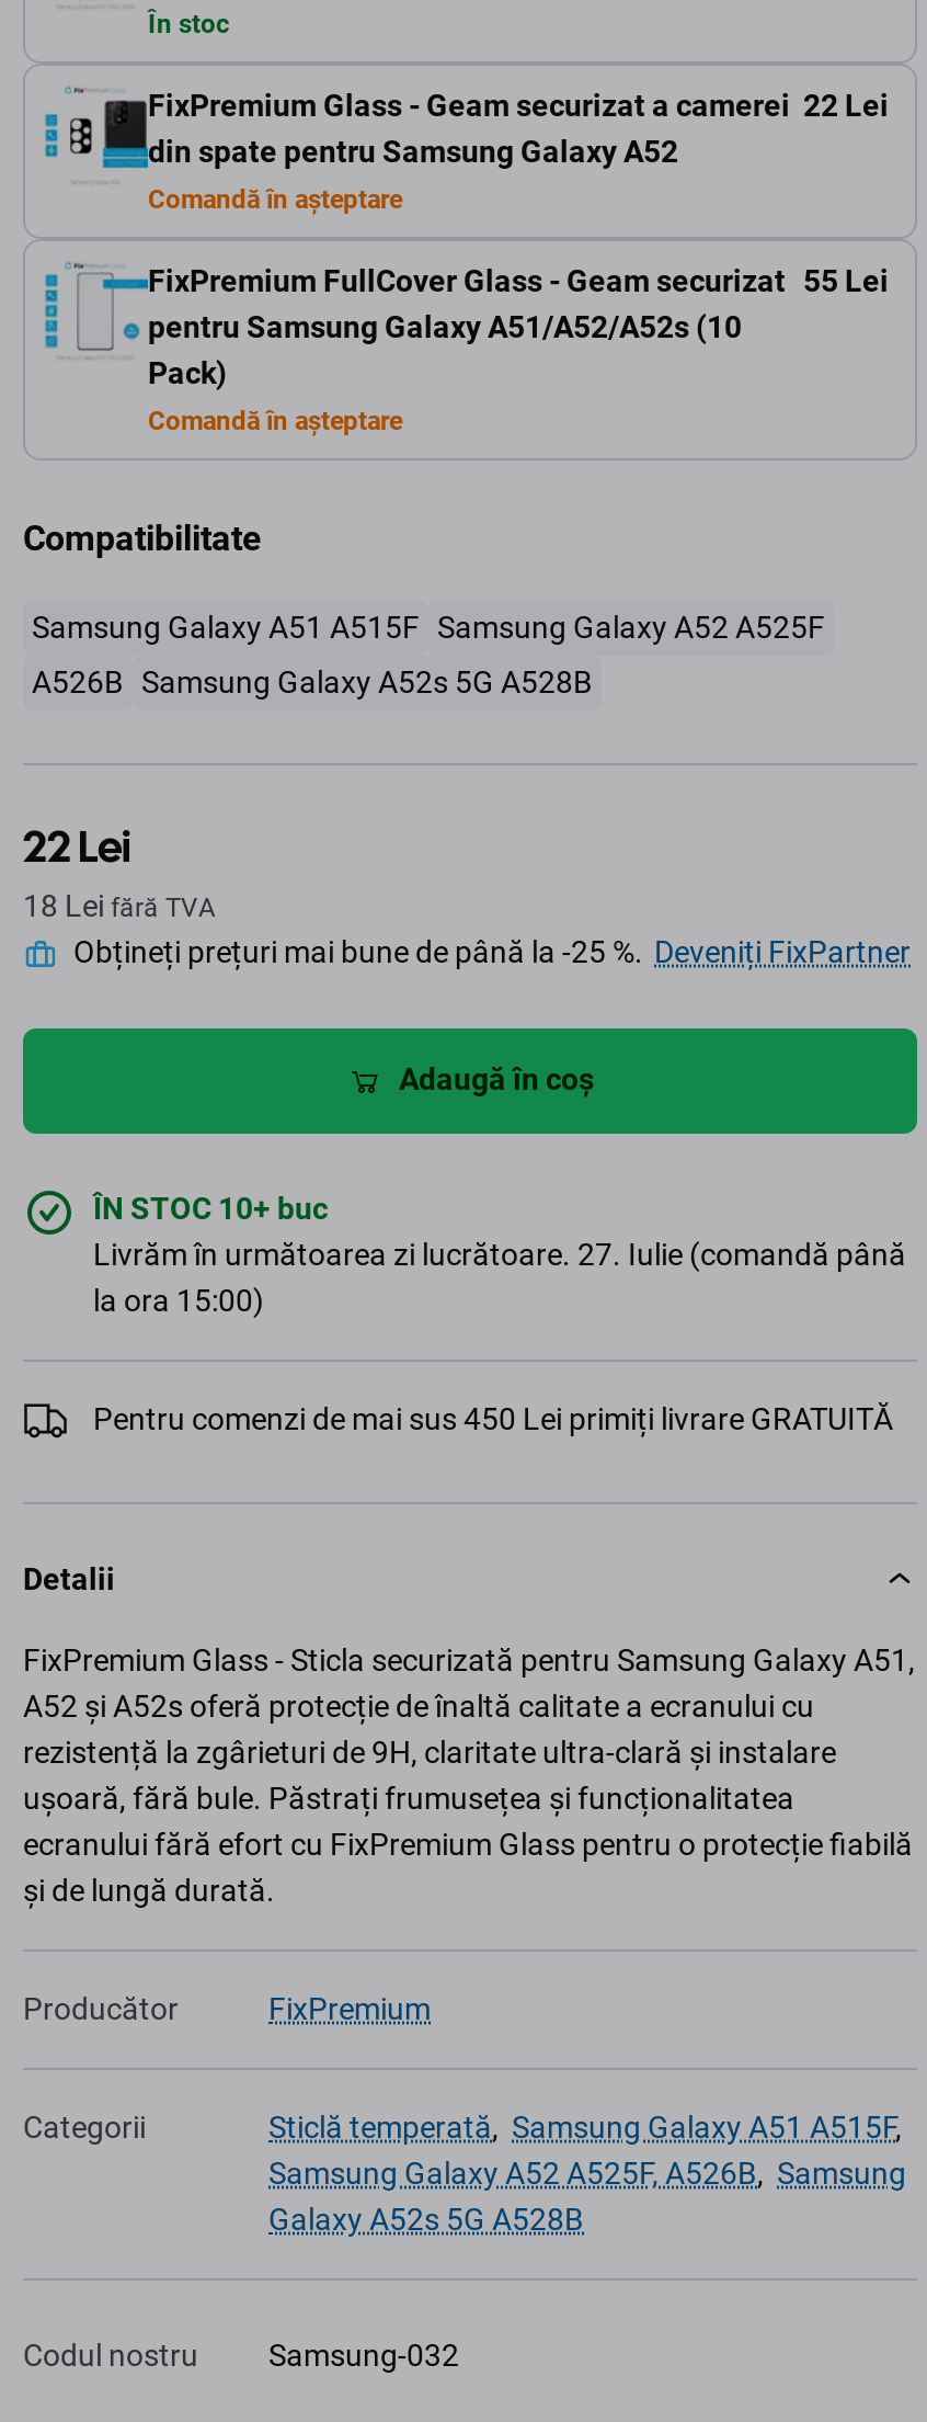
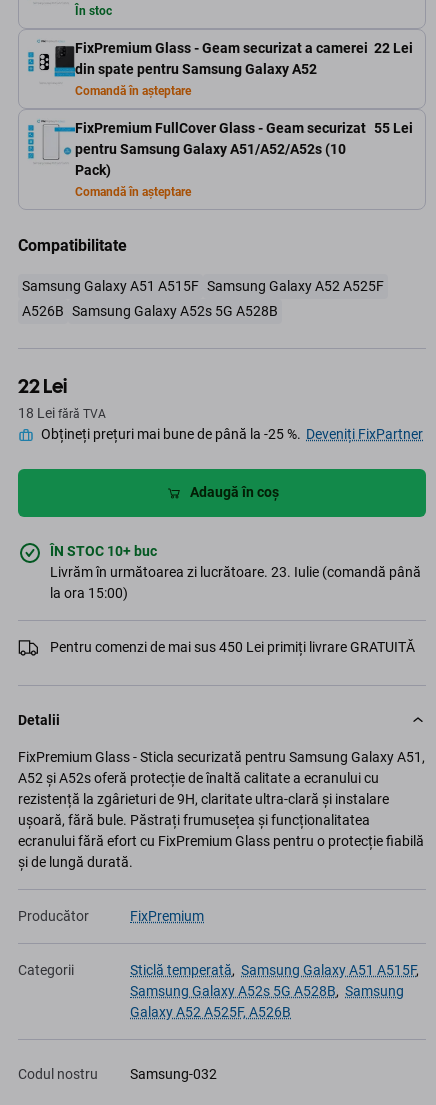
- Livrăm în următoarea zi lucrătoare. 27. Iulie (comandă până
+ Livrăm în următoarea zi lucrătoare. 23. Iulie (comandă până

- Samsung Galaxy A52 A525F, A526B, Samsung
+ Samsung Galaxy A52s 5G A528B, Samsung

- Galaxy A52s 5G A528B
+ Galaxy A52 A525F, A526B
